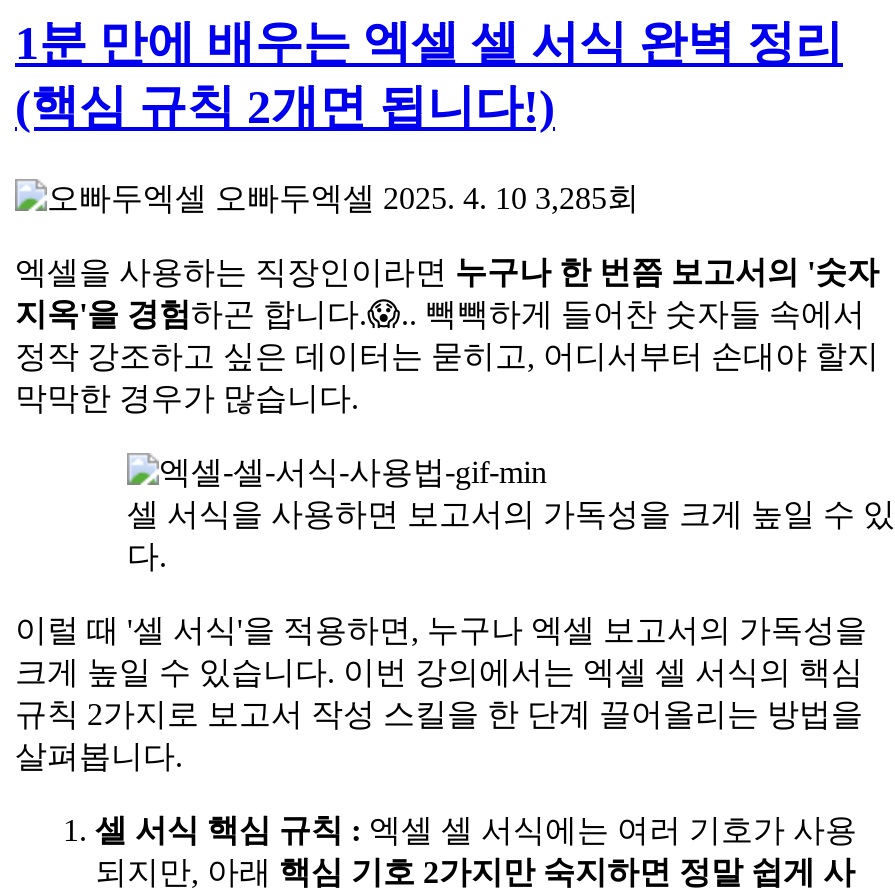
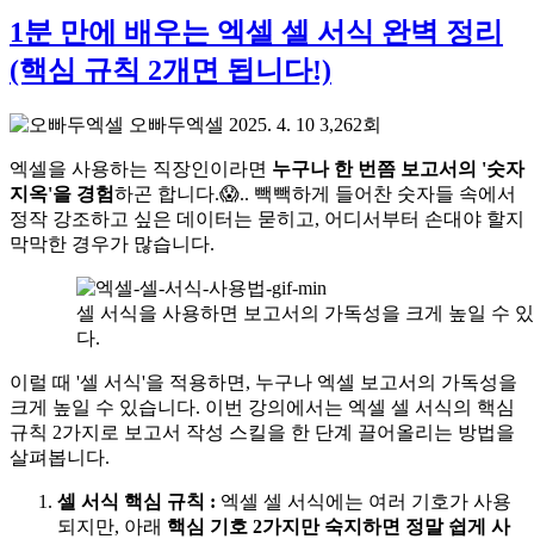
- 오빠두엑셀 2025. 4. 10 3,285회
+ 오빠두엑셀 2025. 4. 10 3,262회
